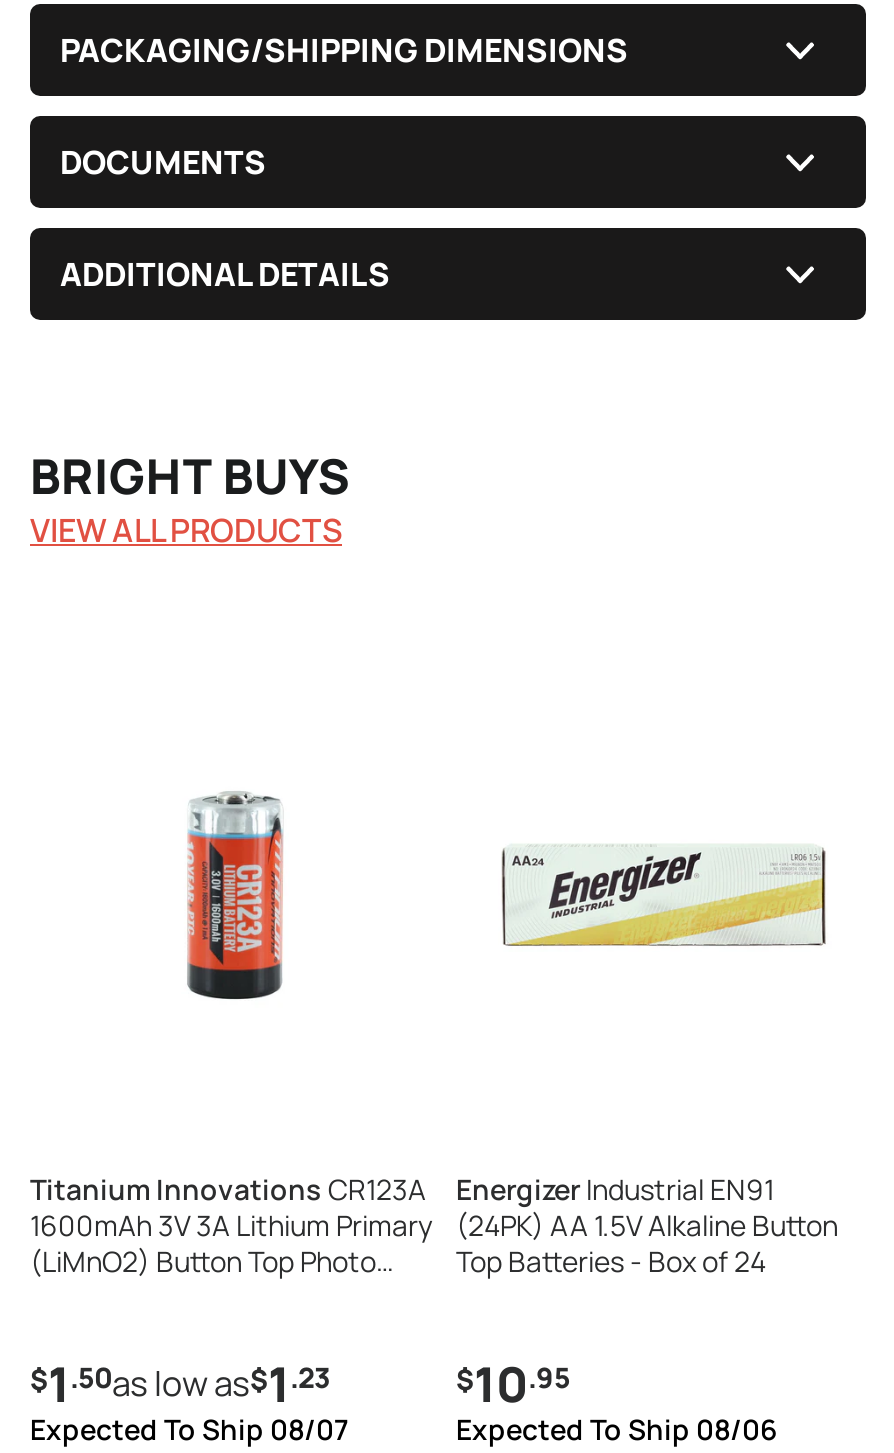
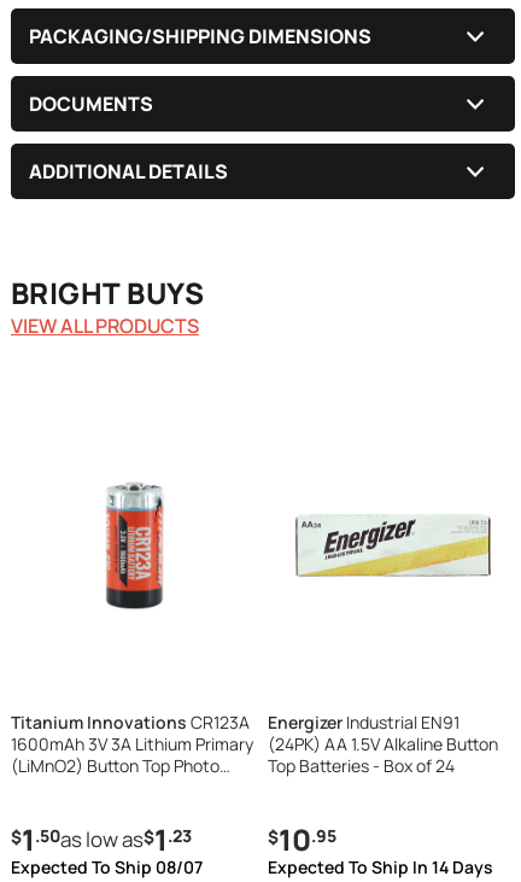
- Expected To Ship 08/06
+ Expected To Ship In 14 Days
